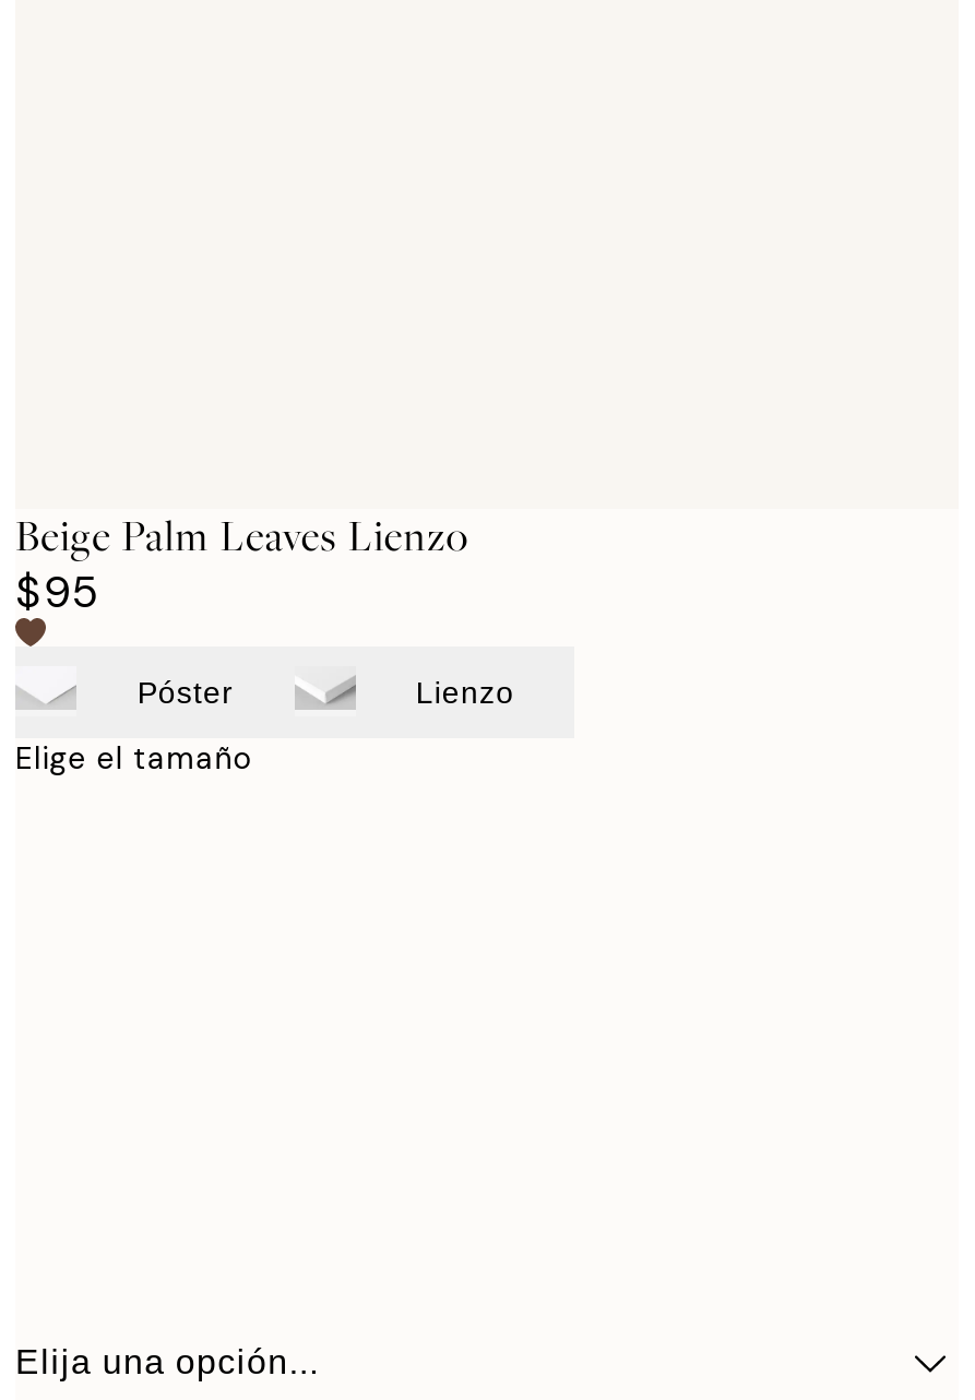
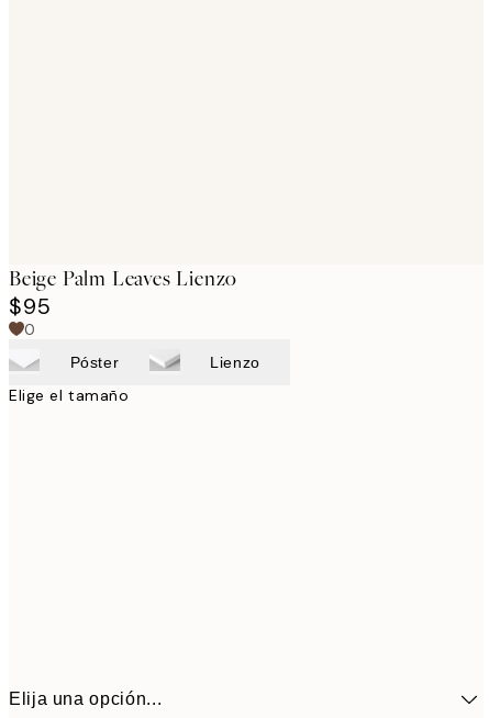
+ 0
